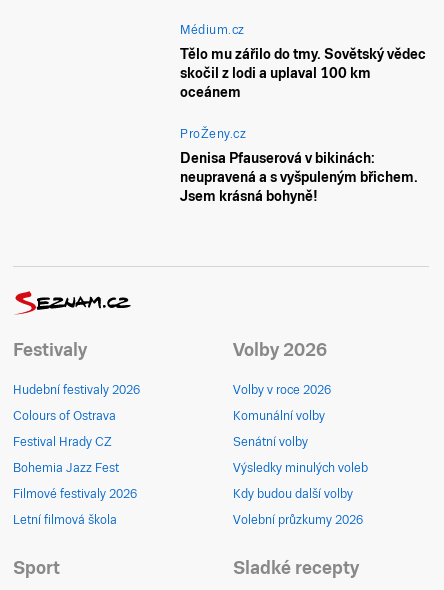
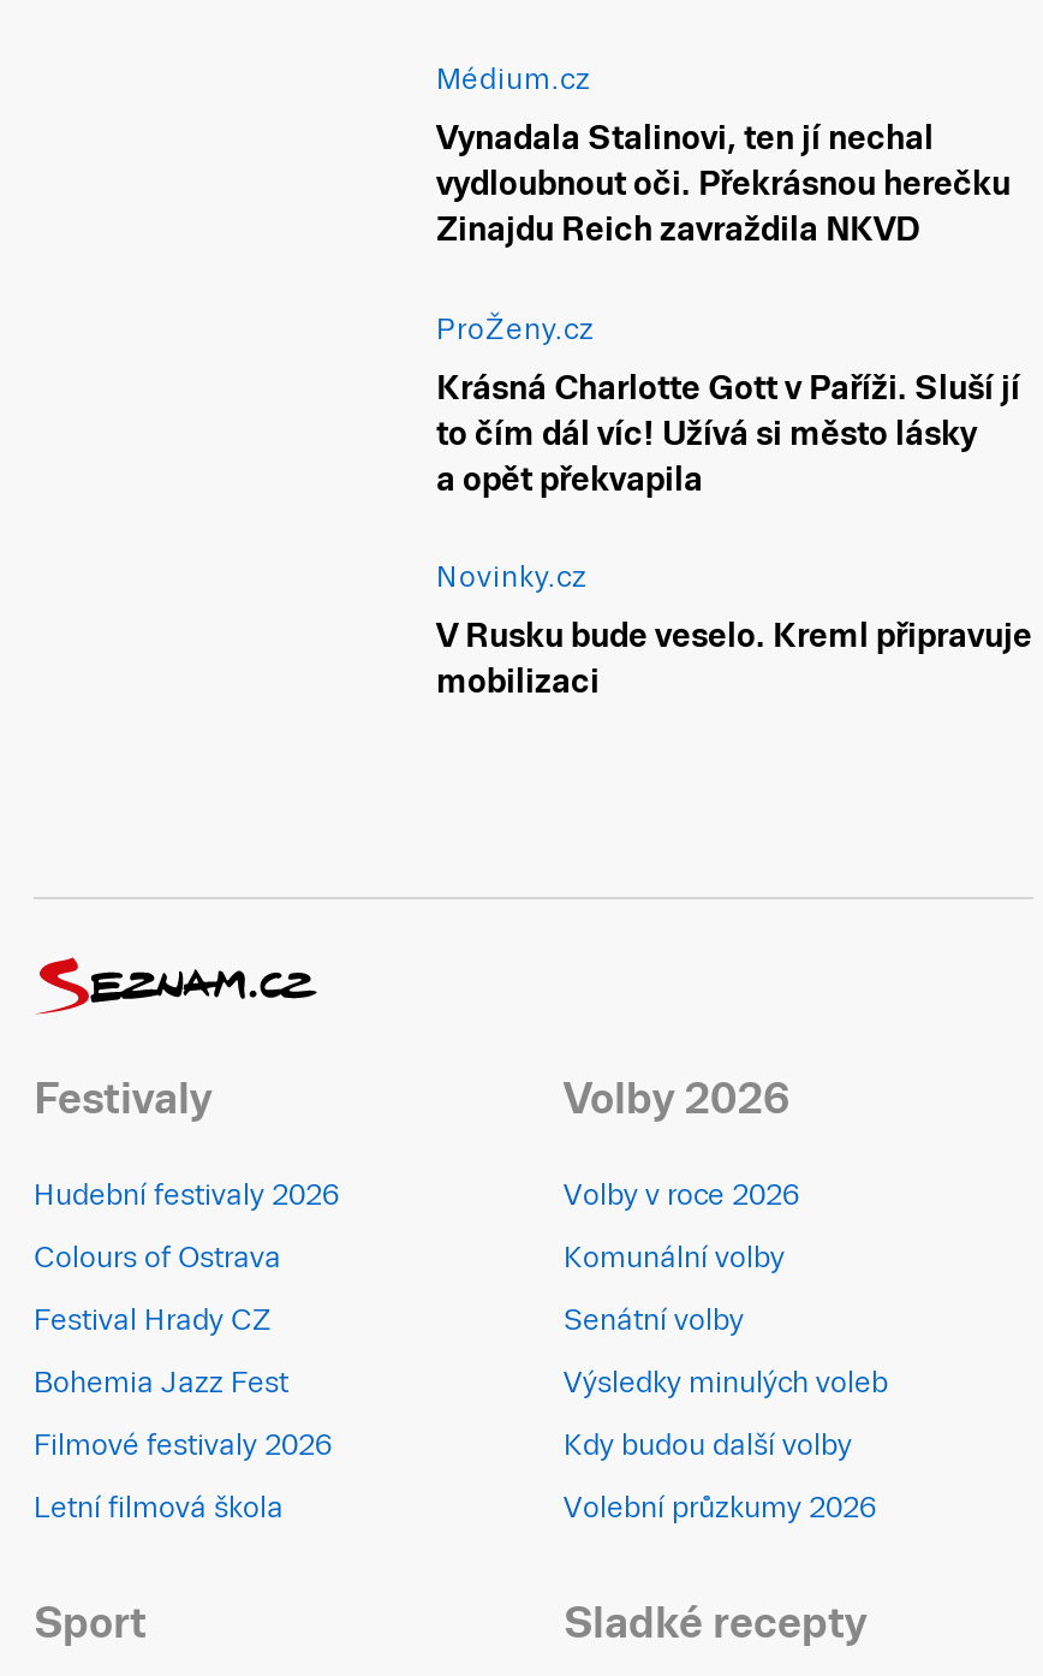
- Tělo mu zářilo do tmy. Sovětský vědec
- skočil z lodi a uplaval 100 km
- oceánem
+ Vynadala Stalinovi, ten jí nechal
+ vydloubnout oči. Překrásnou herečku
+ Zinajdu Reich zavraždila NKVD

- Denisa Pfauserová v bikinách:
- neupravená a s vyšpuleným břichem.
- Jsem krásná bohyně!
+ Krásná Charlotte Gott v Paříži. Sluší jí
+ to čím dál víc! Užívá si město lásky
+ a opět překvapila
+ Novinky.cz
+ V Rusku bude veselo. Kreml připravuje
+ mobilizaci
